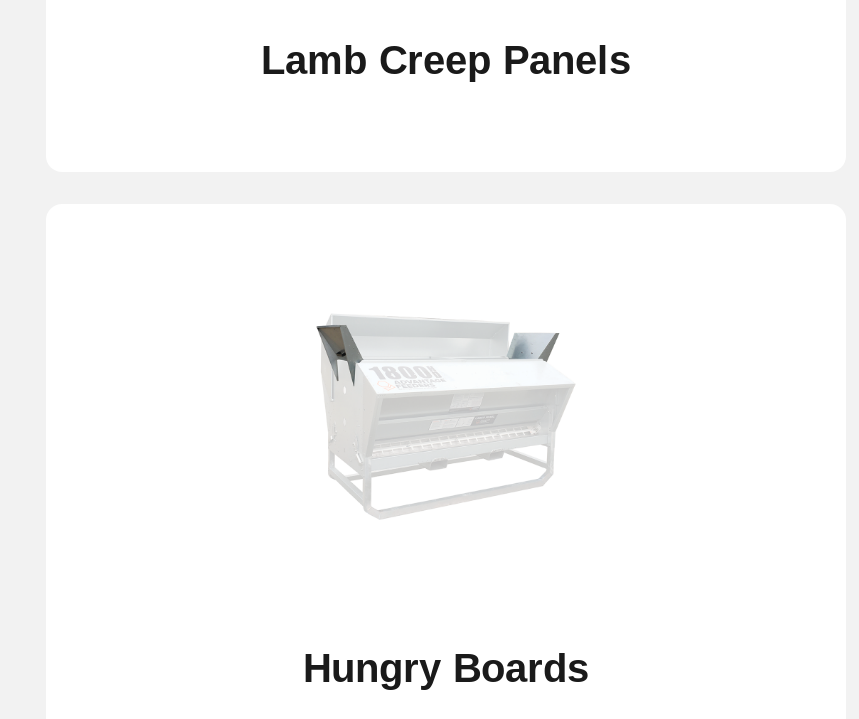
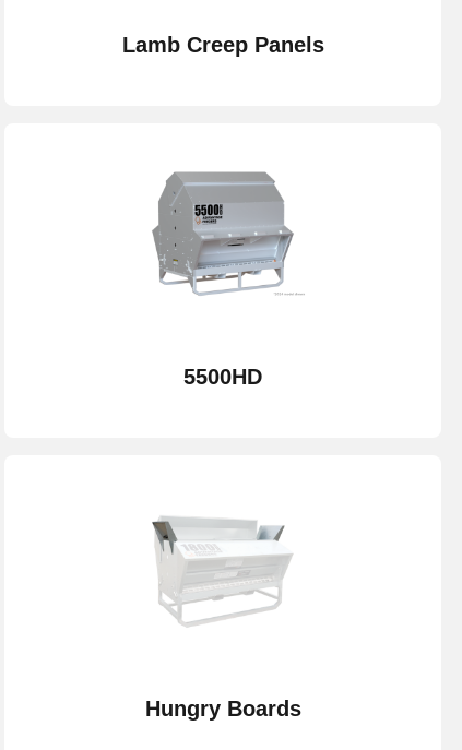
+ [image]

+ 5500HD
